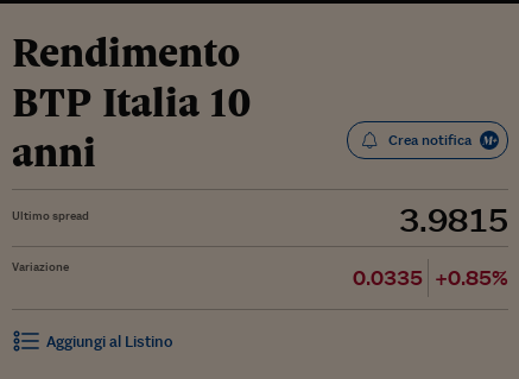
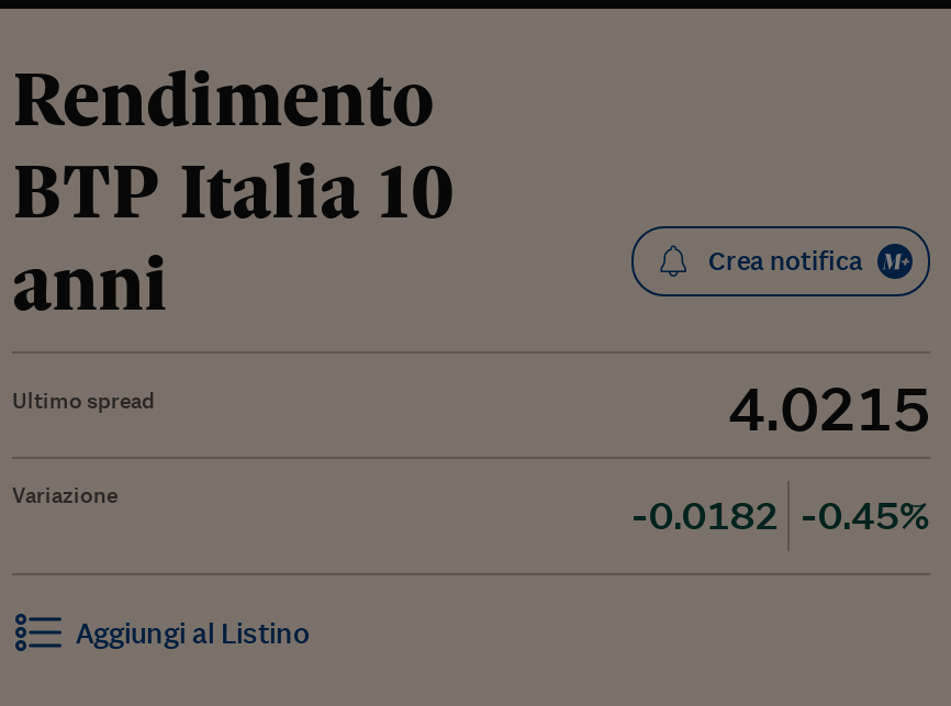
- 3.9815
+ 4.0215

- 0.0335 +0.85%
+ -0.0182 -0.45%
